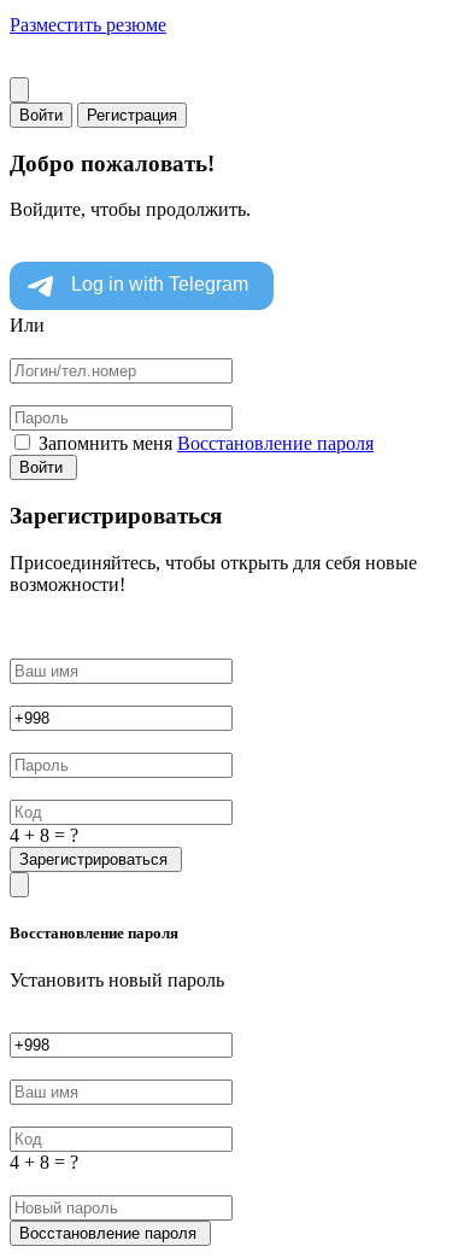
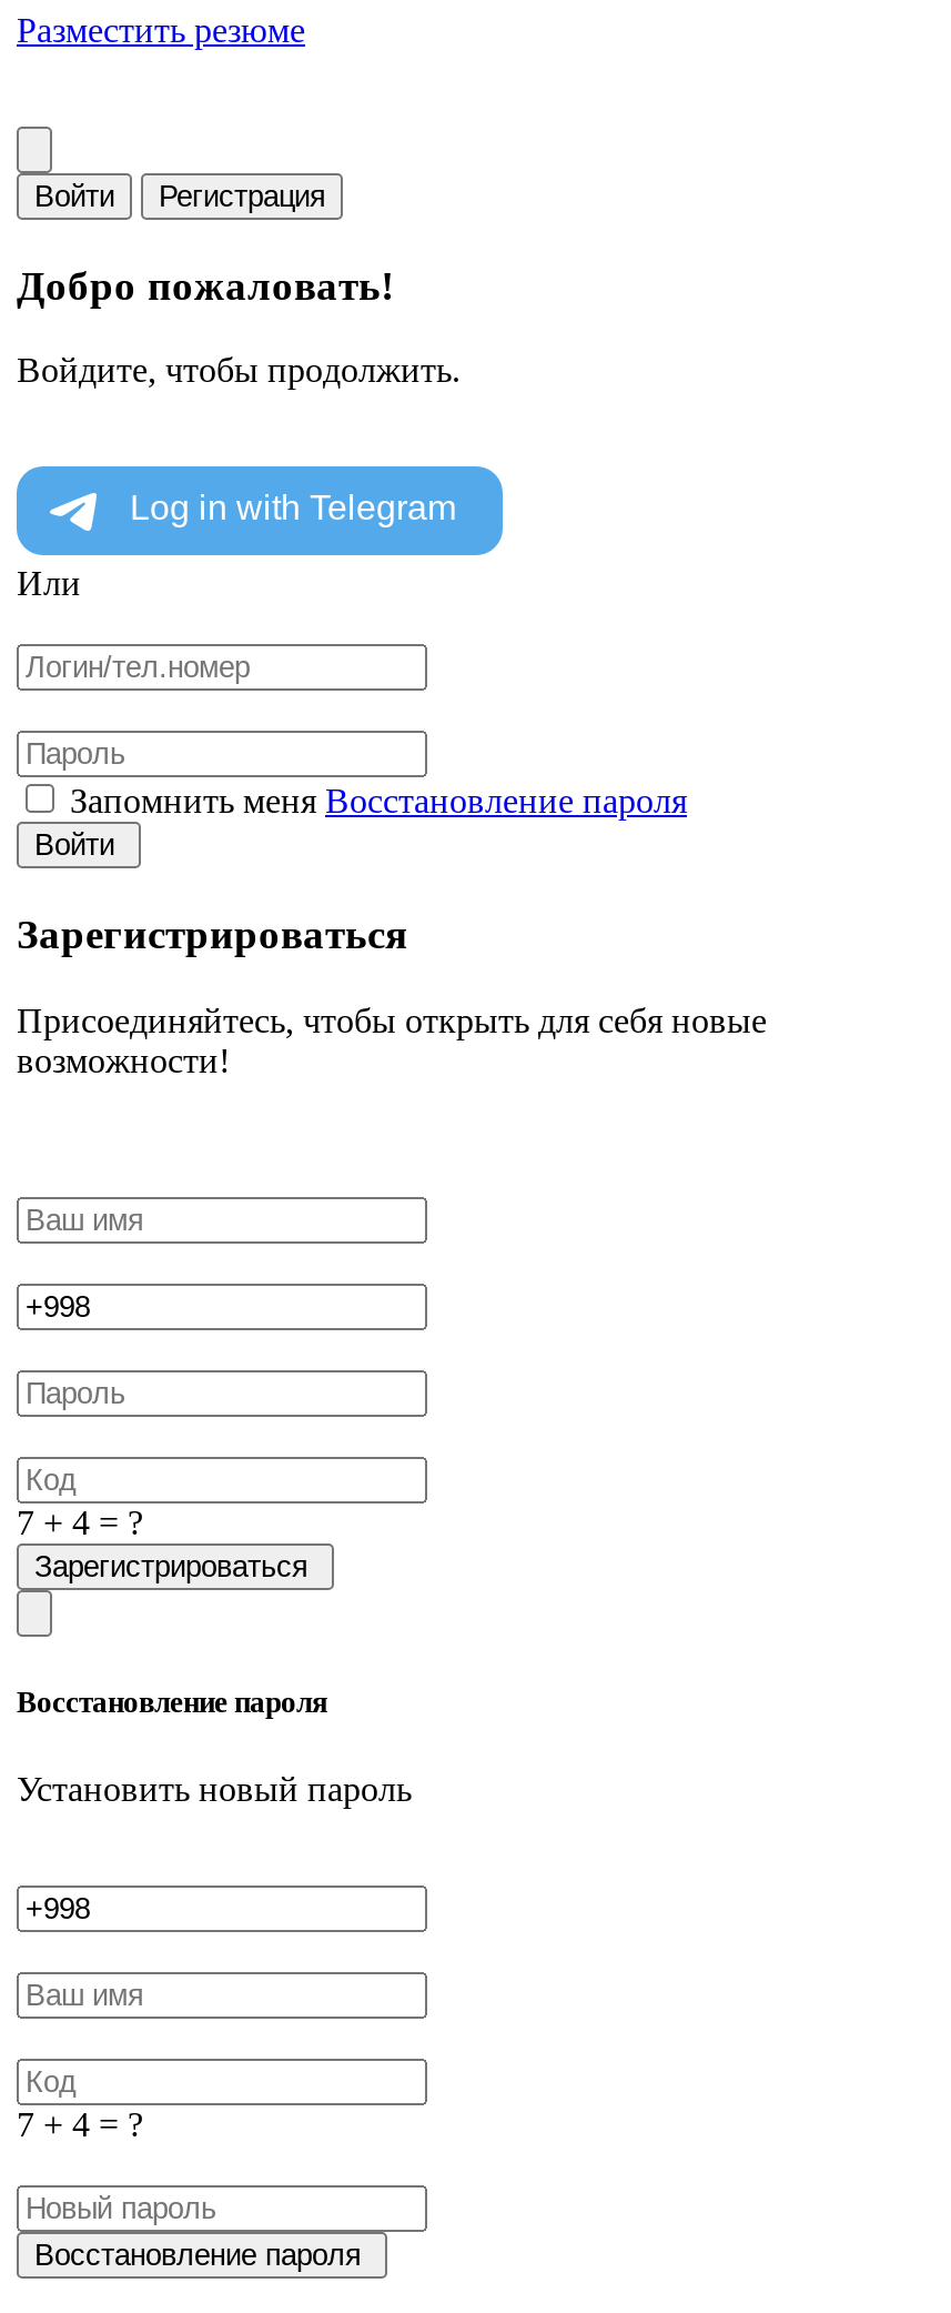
- 4 + 8 = ?
+ 7 + 4 = ?

- 4 + 8 = ?
+ 7 + 4 = ?
